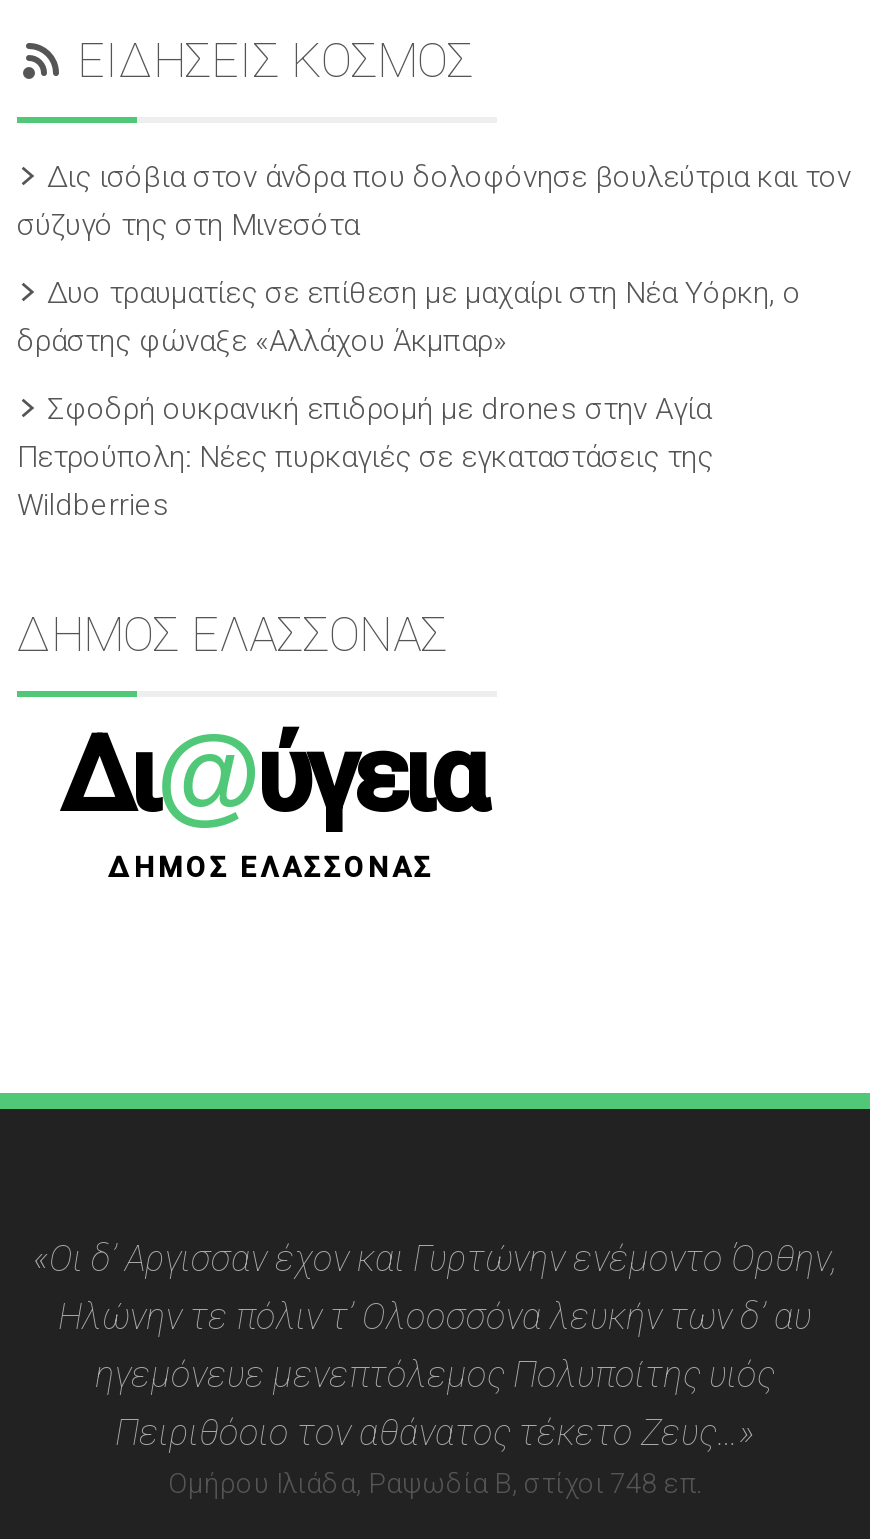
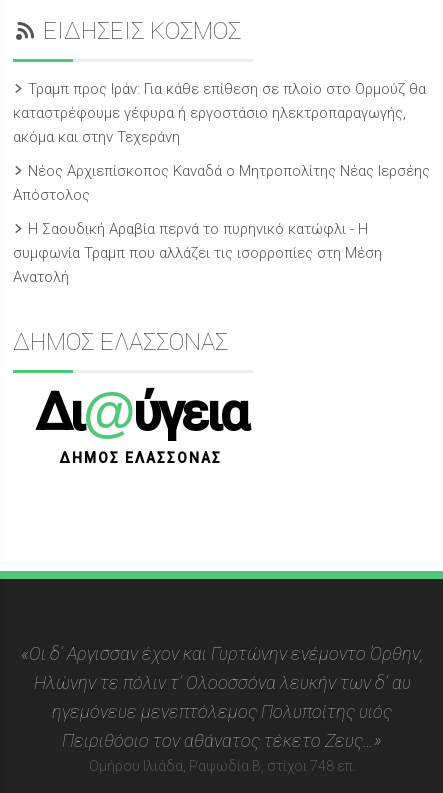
- Δις ισόβια στον άνδρα που δολοφόνησε βουλεύτρια και τον
- σύζυγό της στη Μινεσότα
+ Τραμπ προς Ιράν: Για κάθε επίθεση σε πλοίο στο Ορμούζ θα
+ καταστρέφουμε γέφυρα ή εργοστάσιο ηλεκτροπαραγωγής,
+ ακόμα και στην Τεχεράνη

- Δυο τραυματίες σε επίθεση με μαχαίρι στη Νέα Υόρκη, ο
- δράστης φώναξε «Αλλάχου Άκμπαρ»
+ Νέος Αρχιεπίσκοπος Καναδά ο Μητροπολίτης Νέας Ιερσέης
+ Απόστολος

- Σφοδρή ουκρανική επιδρομή με drones στην Αγία
- Πετρούπολη: Νέες πυρκαγιές σε εγκαταστάσεις της
- Wildberries
+ Η Σαουδική Αραβία περνά το πυρηνικό κατώφλι - Η
+ συμφωνία Τραμπ που αλλάζει τις ισορροπίες στη Μέση
+ Ανατολή
